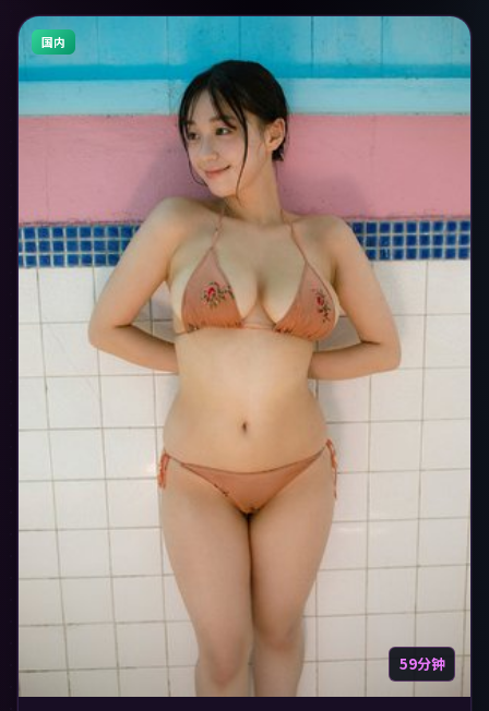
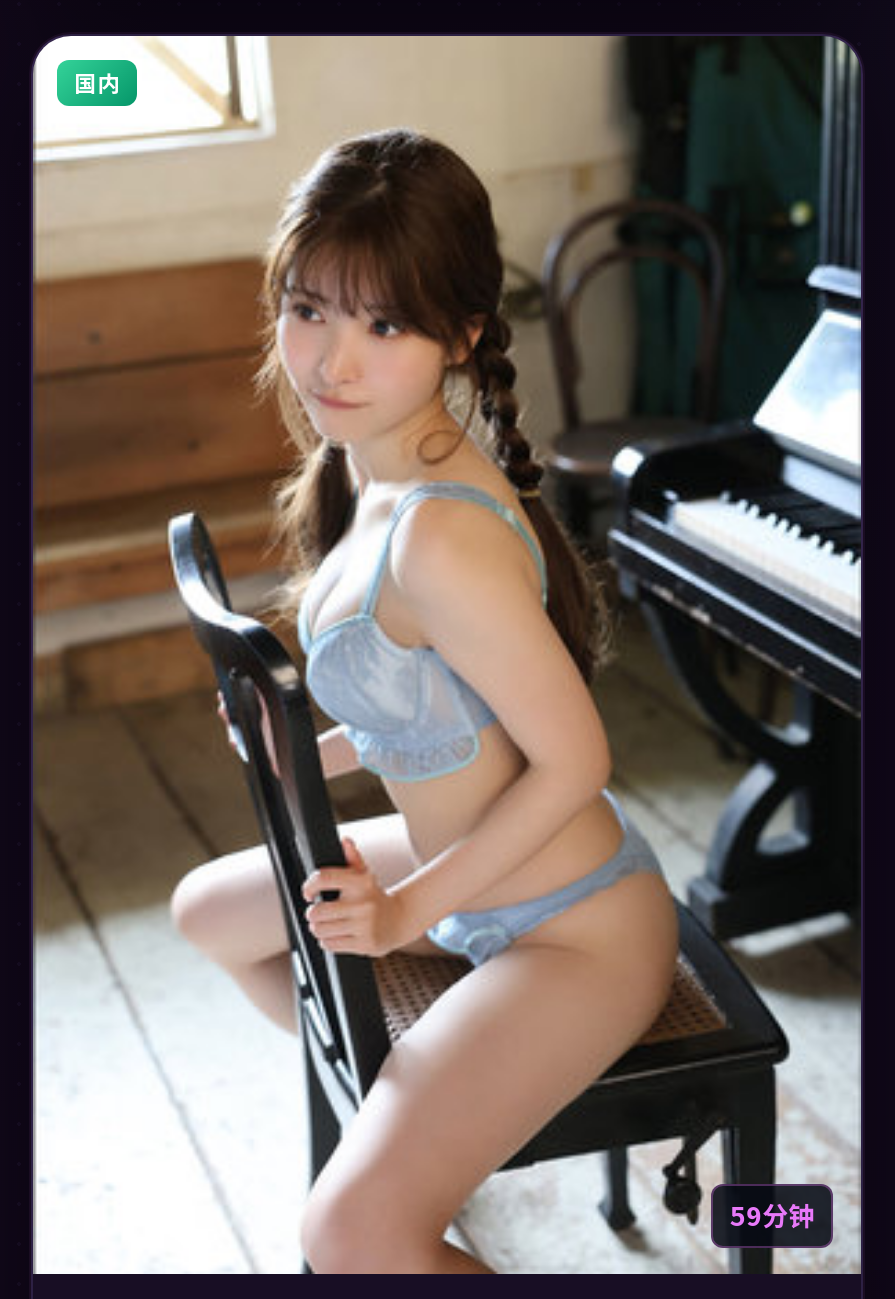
- [image]
+ [image]
